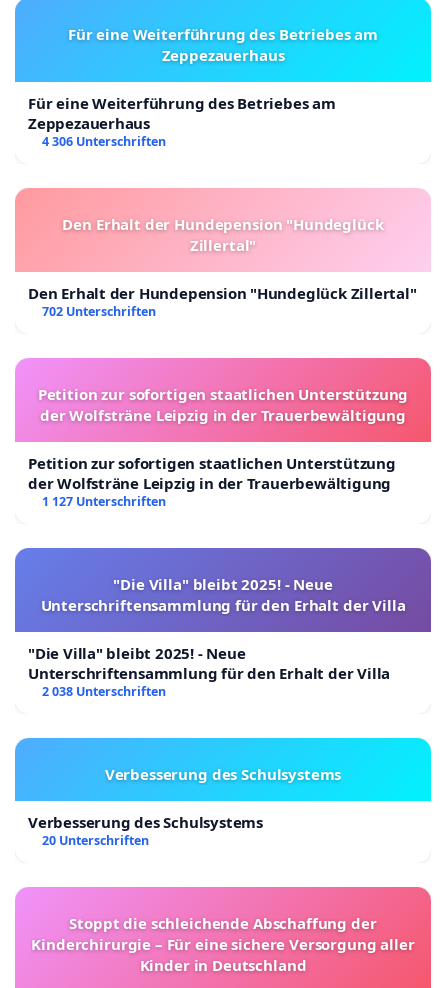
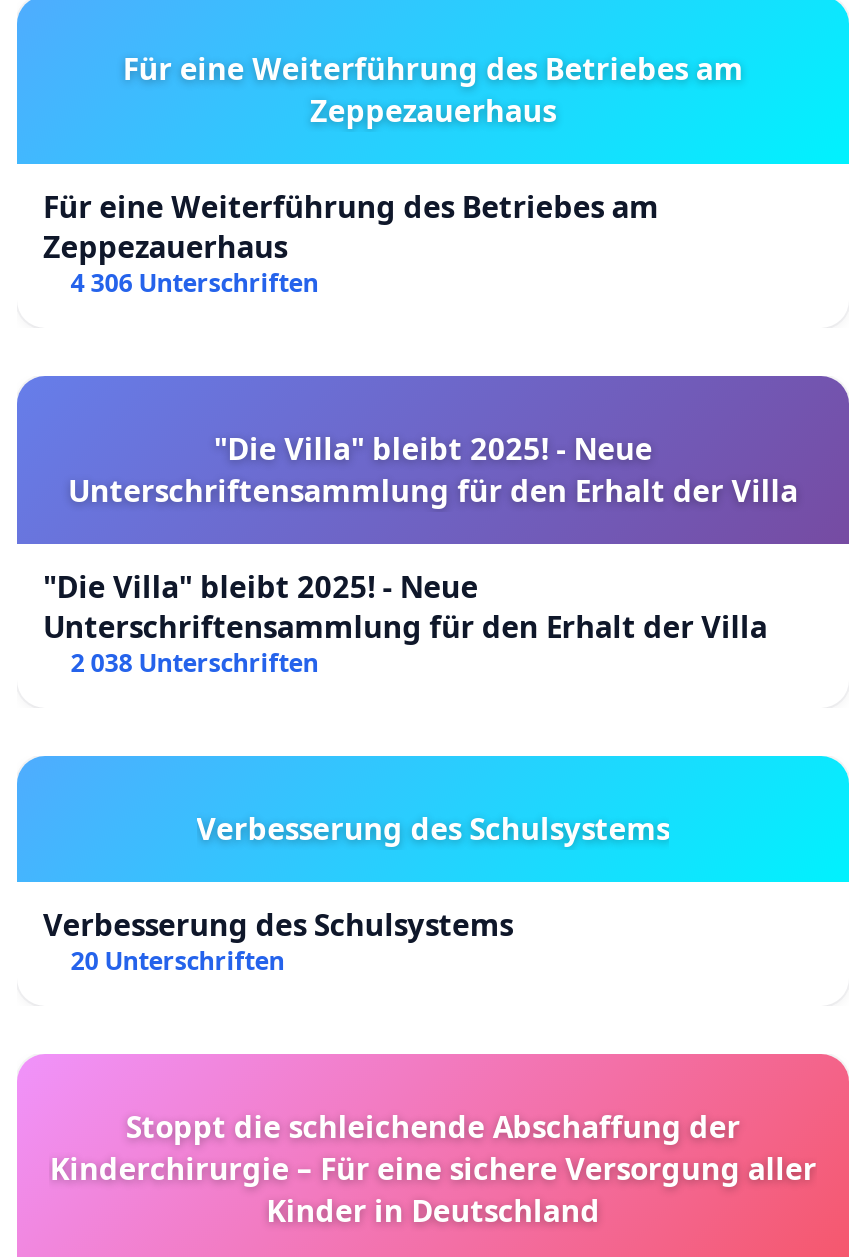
- [image]
- Den Erhalt der Hundepension "Hundeglück
- Zillertal"
- Den Erhalt der Hundepension "Hundeglück Zillertal"
- 702 Unterschriften

- [image]
- Petition zur sofortigen staatlichen Unterstützung
- der Wolfsträne Leipzig in der Trauerbewältigung
- Petition zur sofortigen staatlichen Unterstützung
- der Wolfsträne Leipzig in der Trauerbewältigung
- 1 127 Unterschriften
